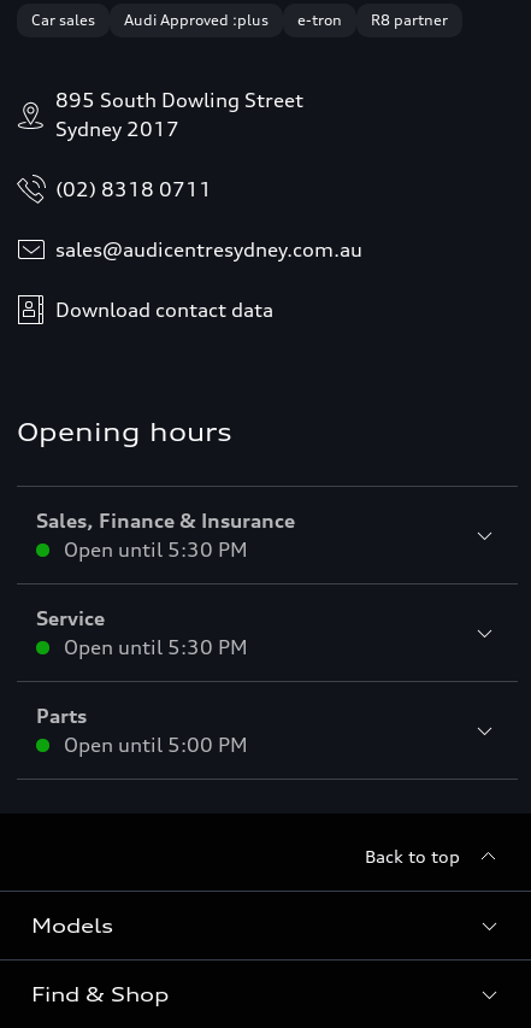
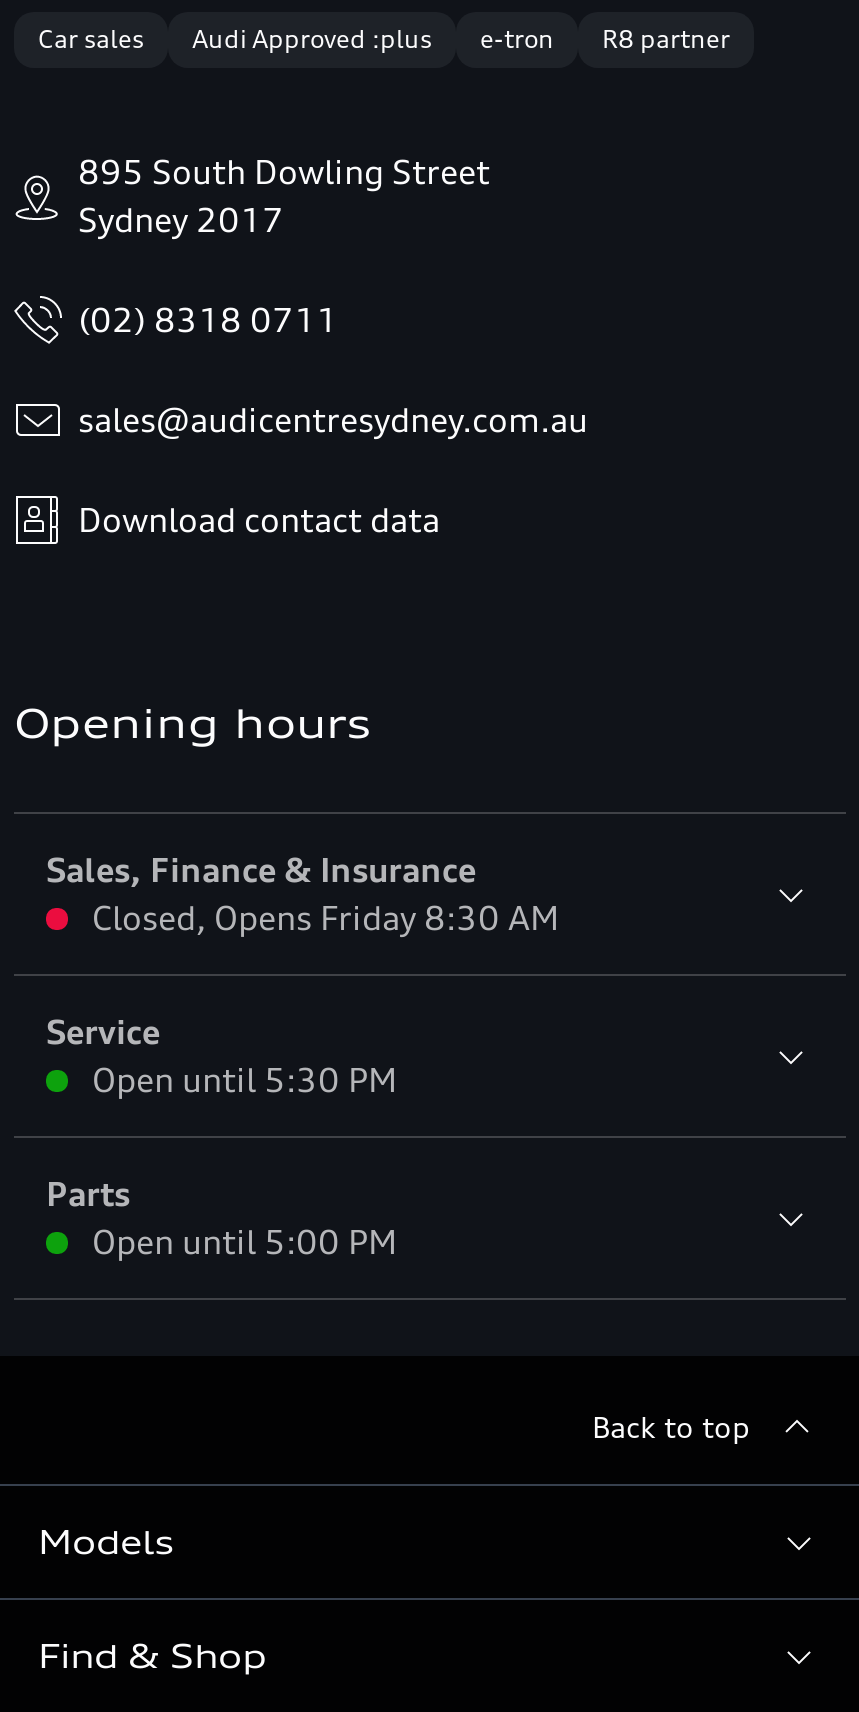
- Open until 5:30 PM
+ Closed, Opens Friday 8:30 AM
